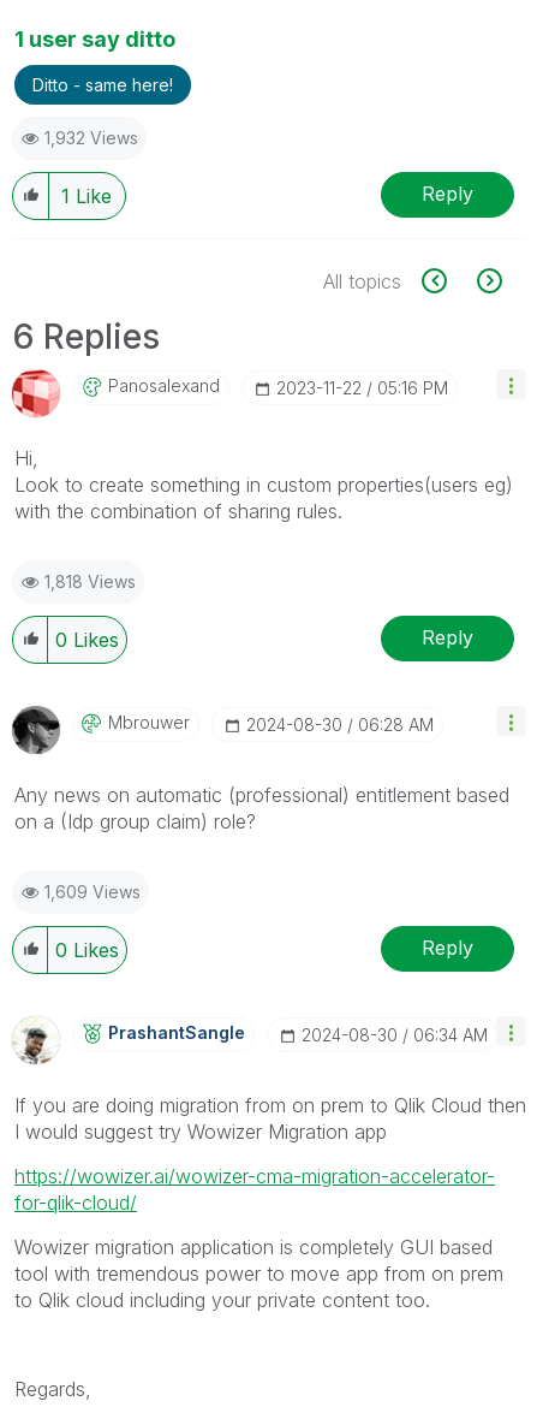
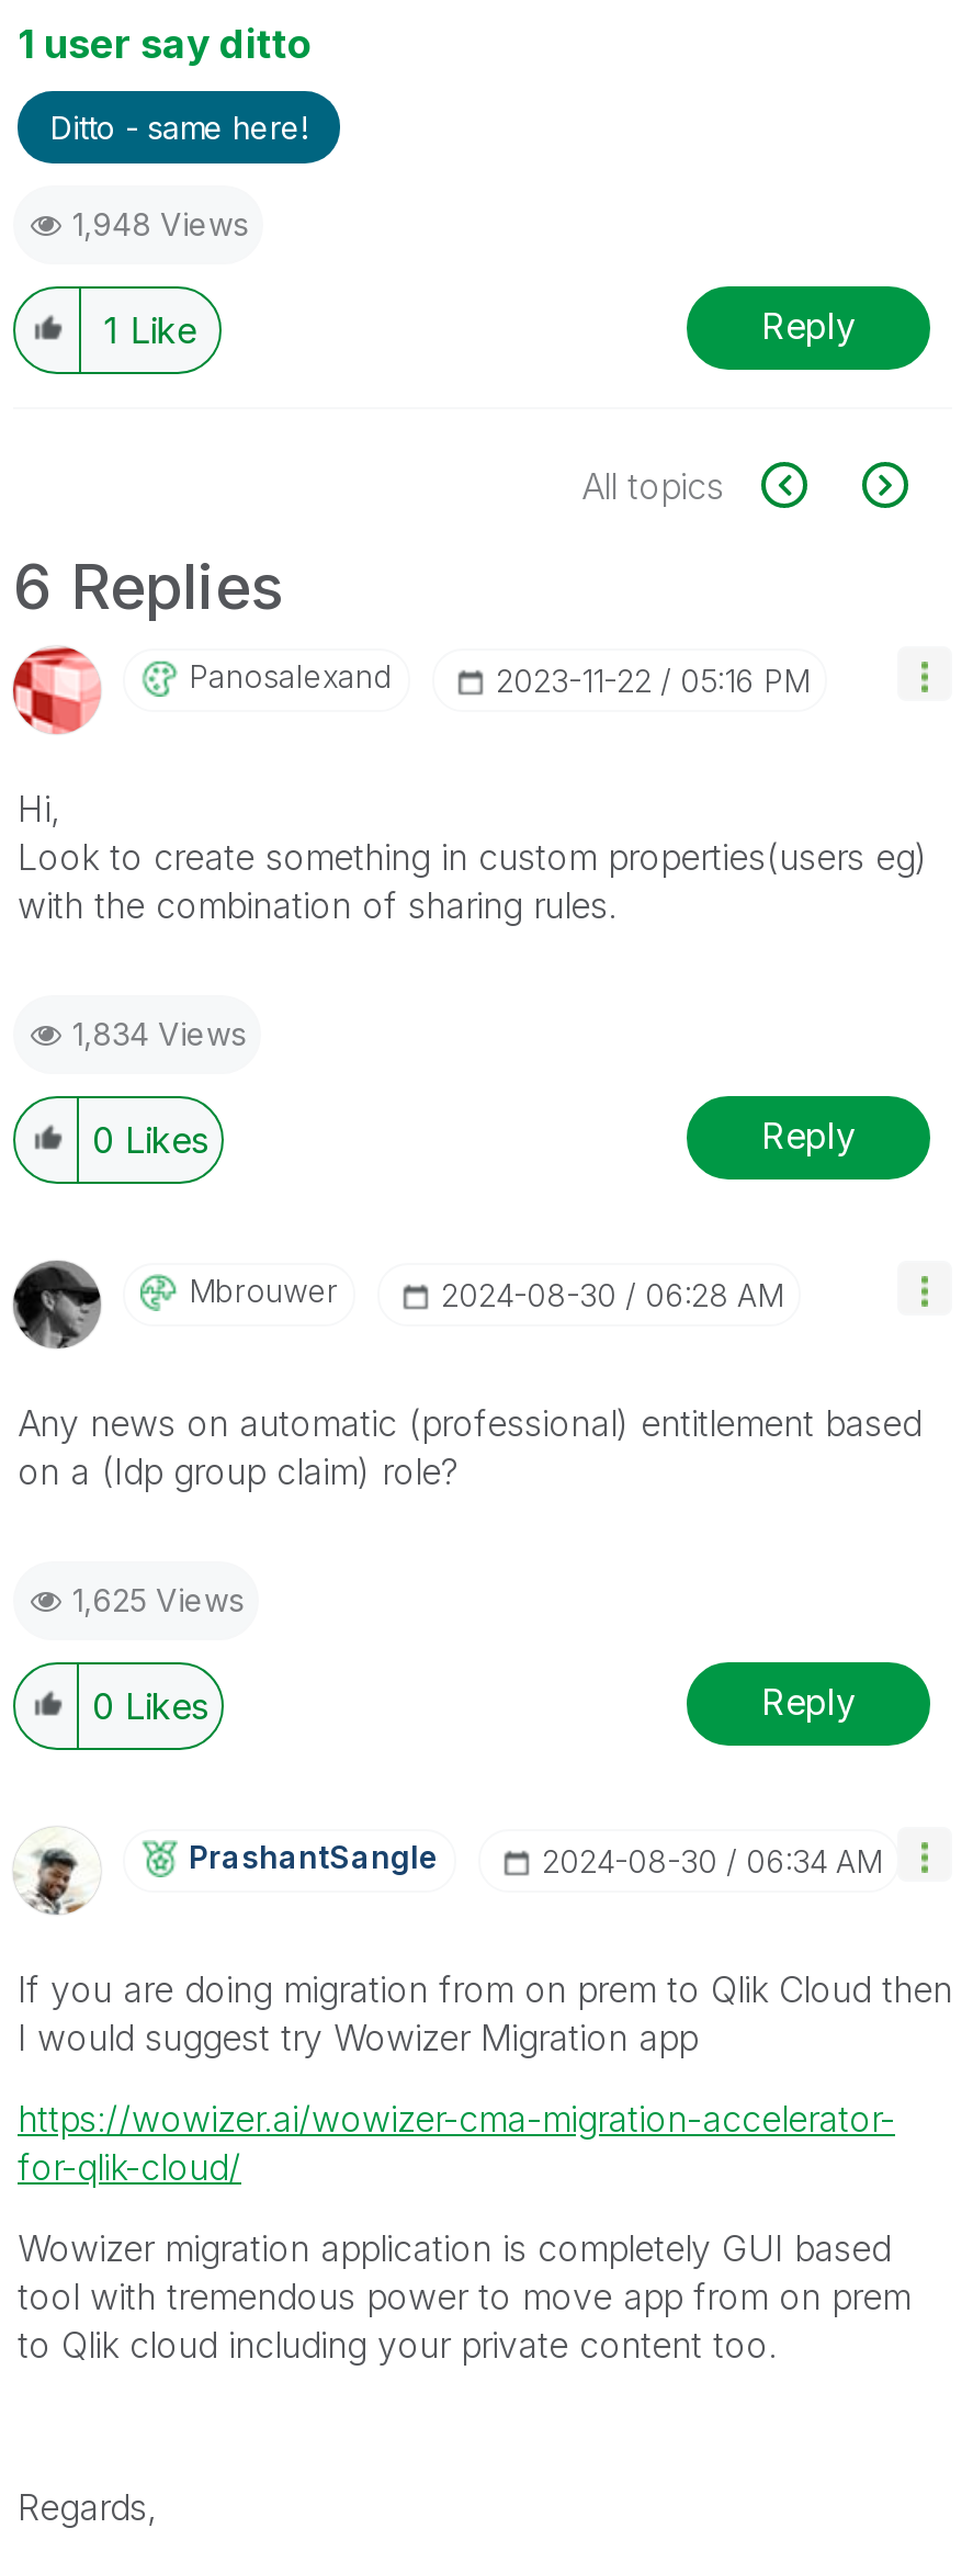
- 1,932 Views
+ 1,948 Views

- 1,818 Views
+ 1,834 Views

- 1,609 Views
+ 1,625 Views
